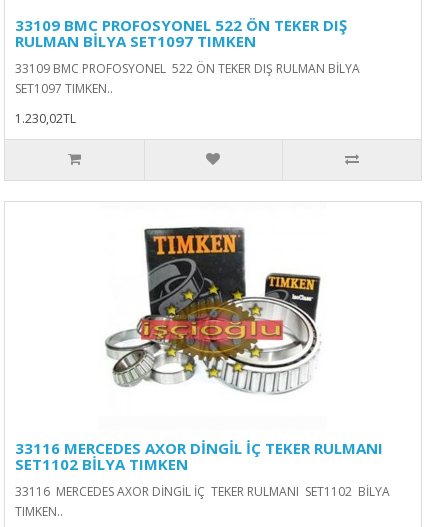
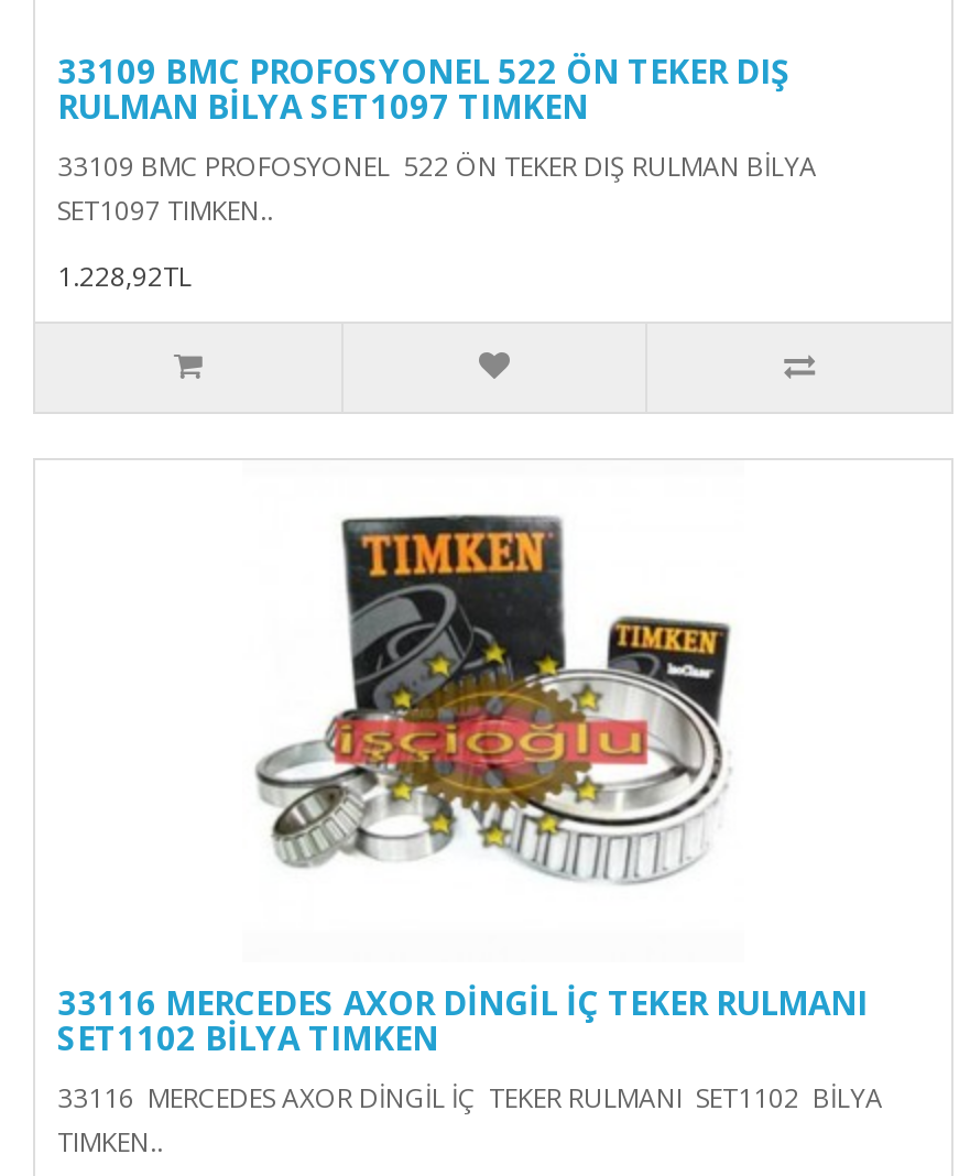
- 1.230,02TL
+ 1.228,92TL
